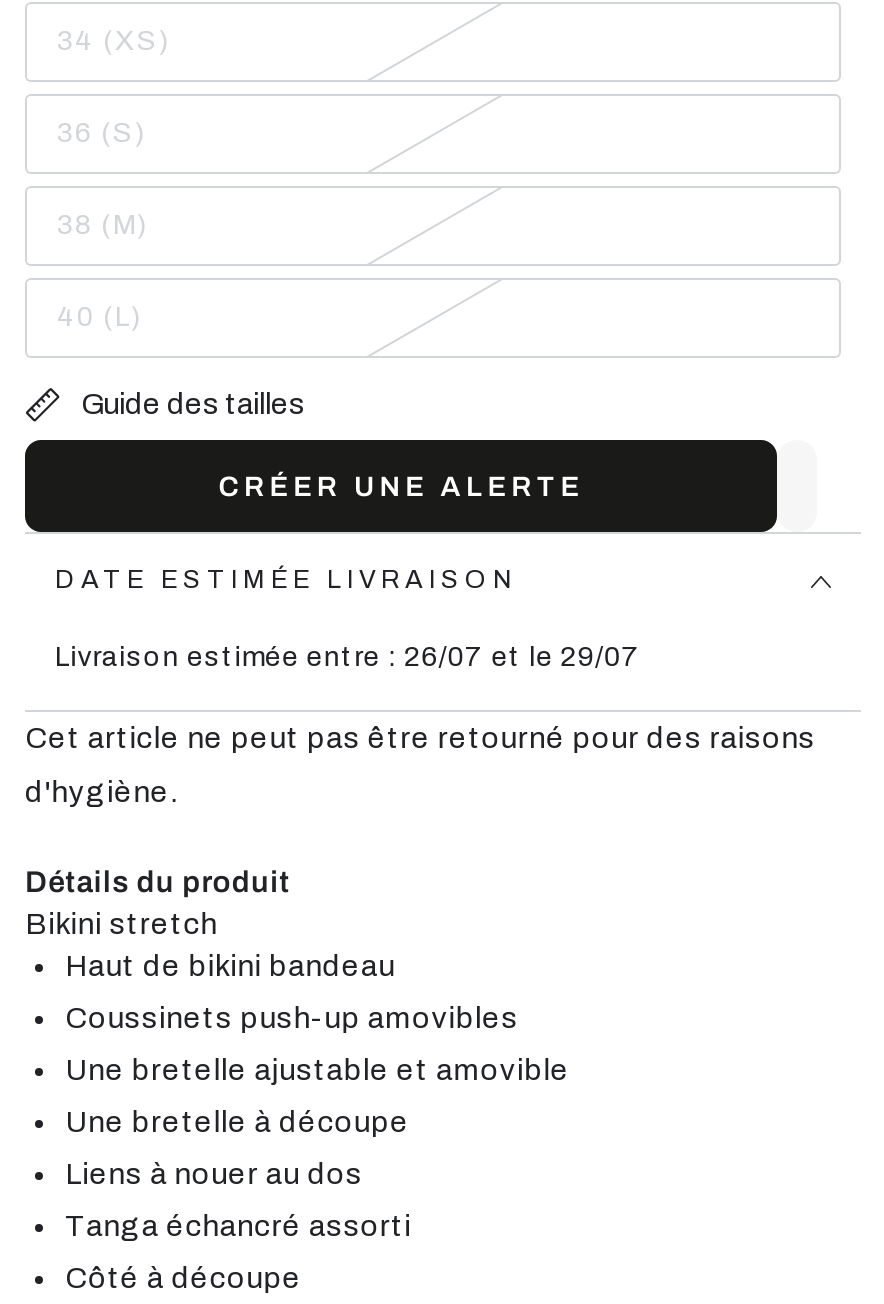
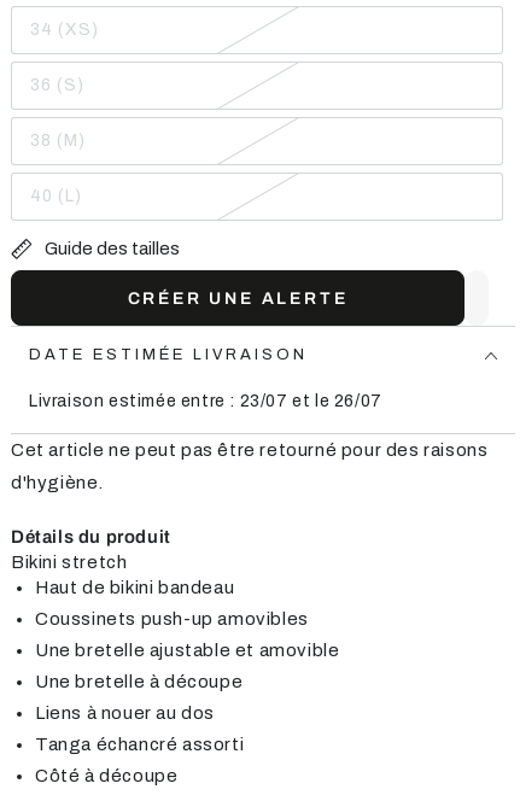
- Livraison estimée entre : 26/07 et le 29/07
+ Livraison estimée entre : 23/07 et le 26/07
